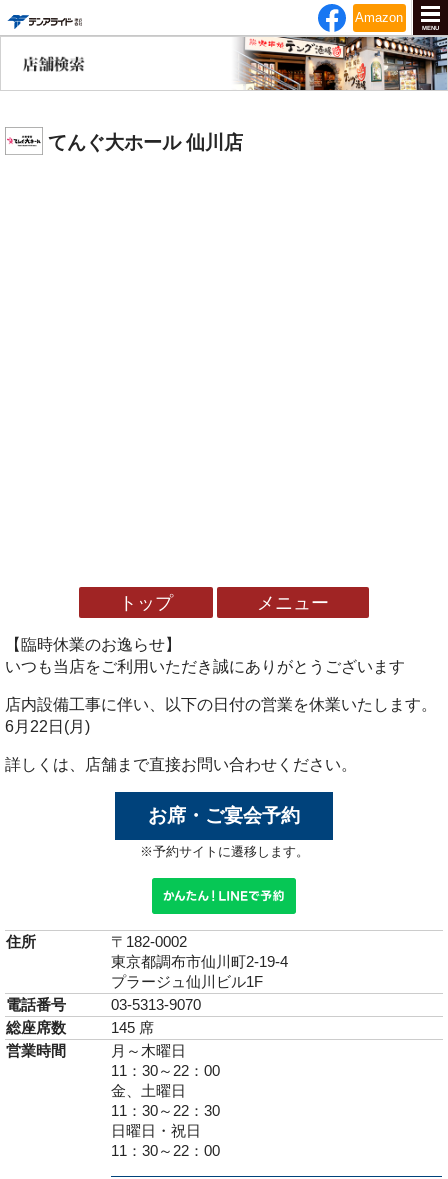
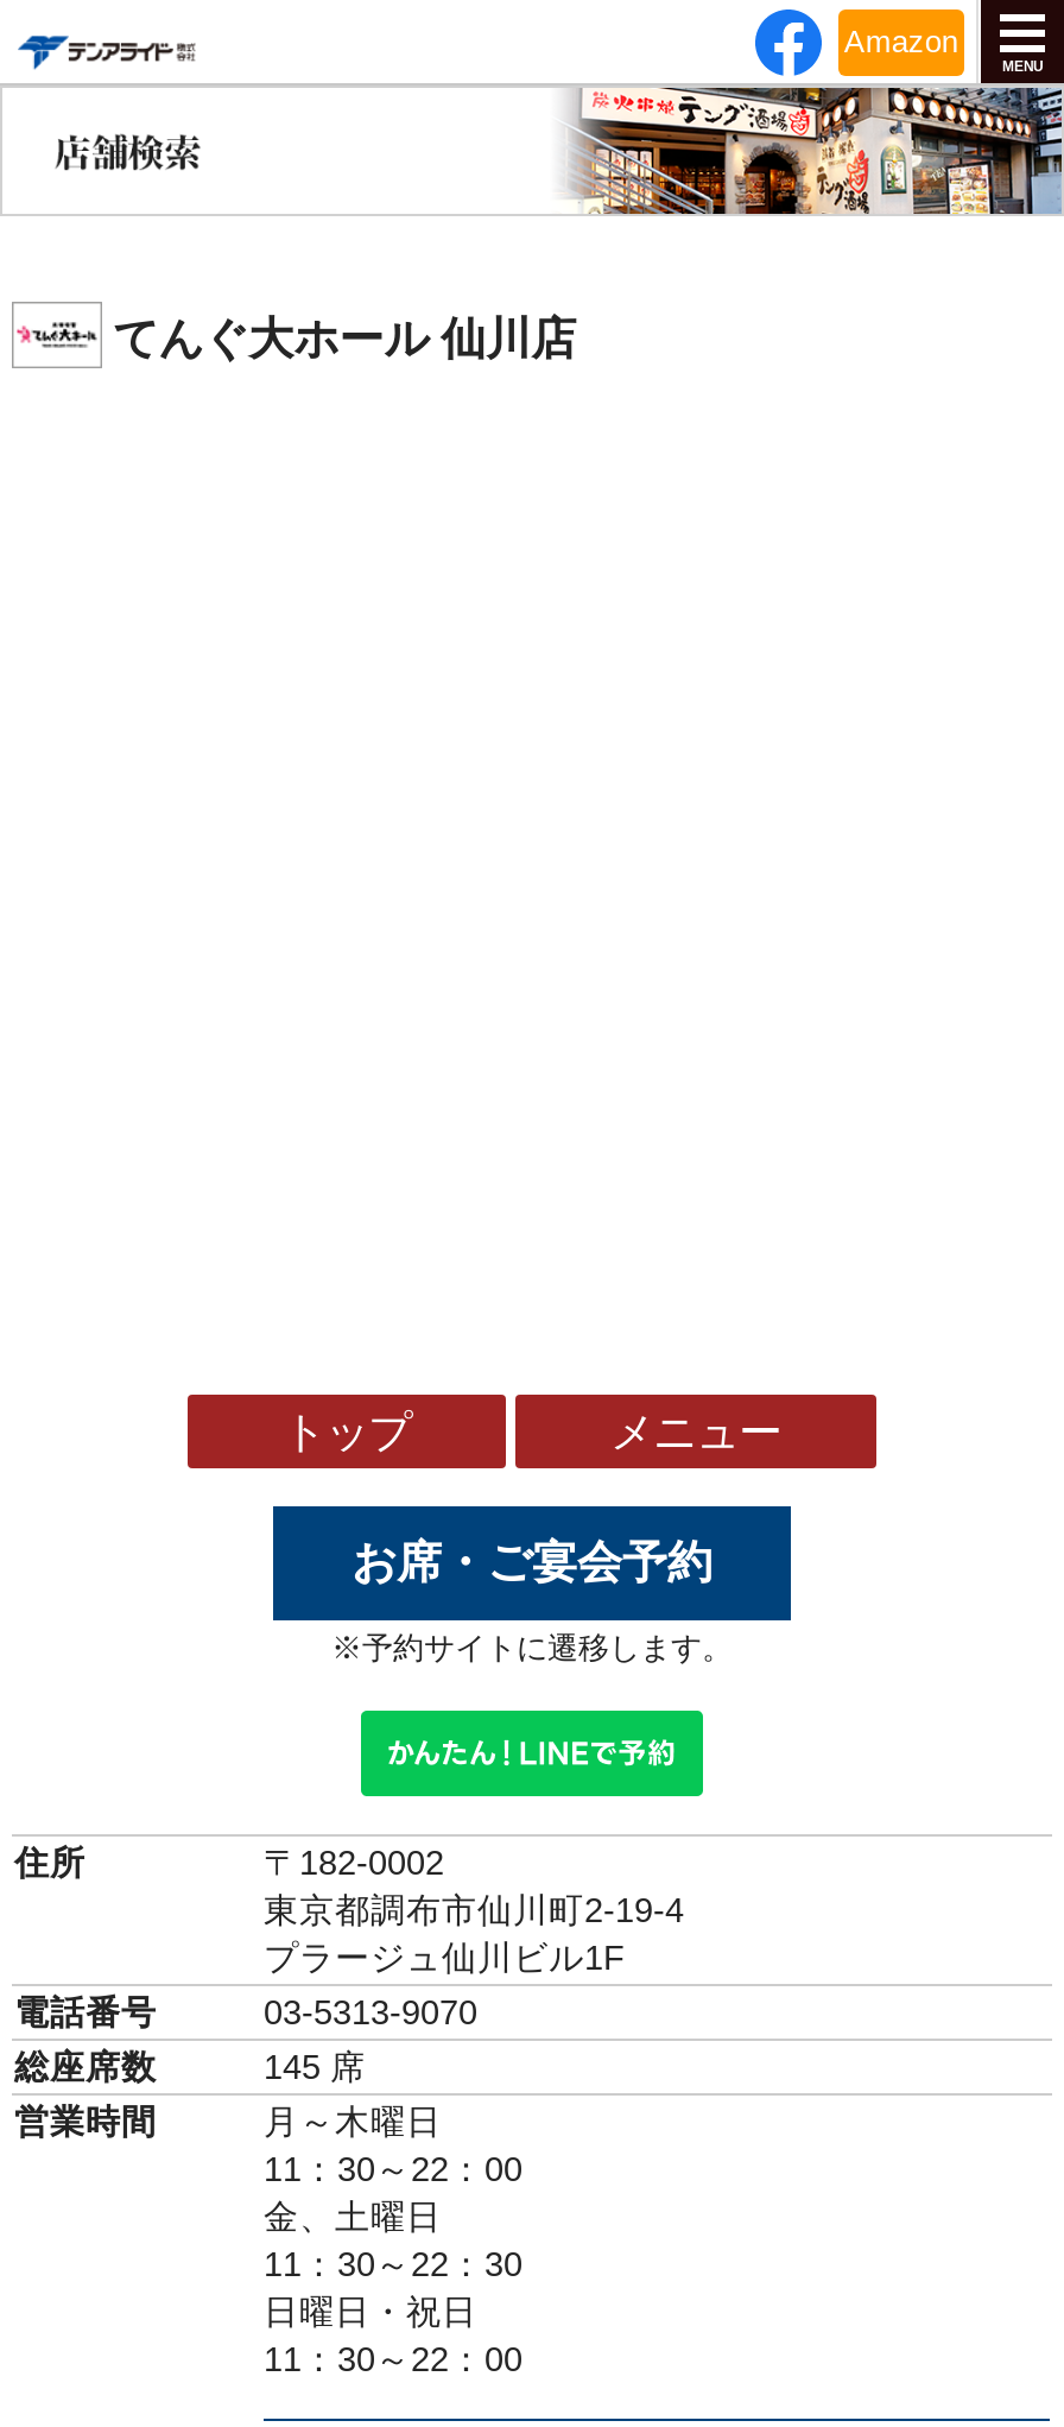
- 【臨時休業のお逸らせ】
- いつも当店をご利用いただき誠にありがとうございます
- 店内設備工事に伴い、以下の日付の営業を休業いたします。
- 6月22日(月)
- 詳しくは、店舗まで直接お問い合わせください。
